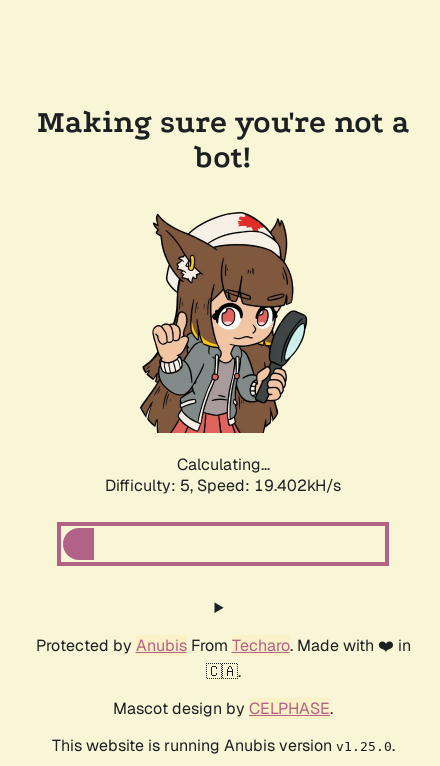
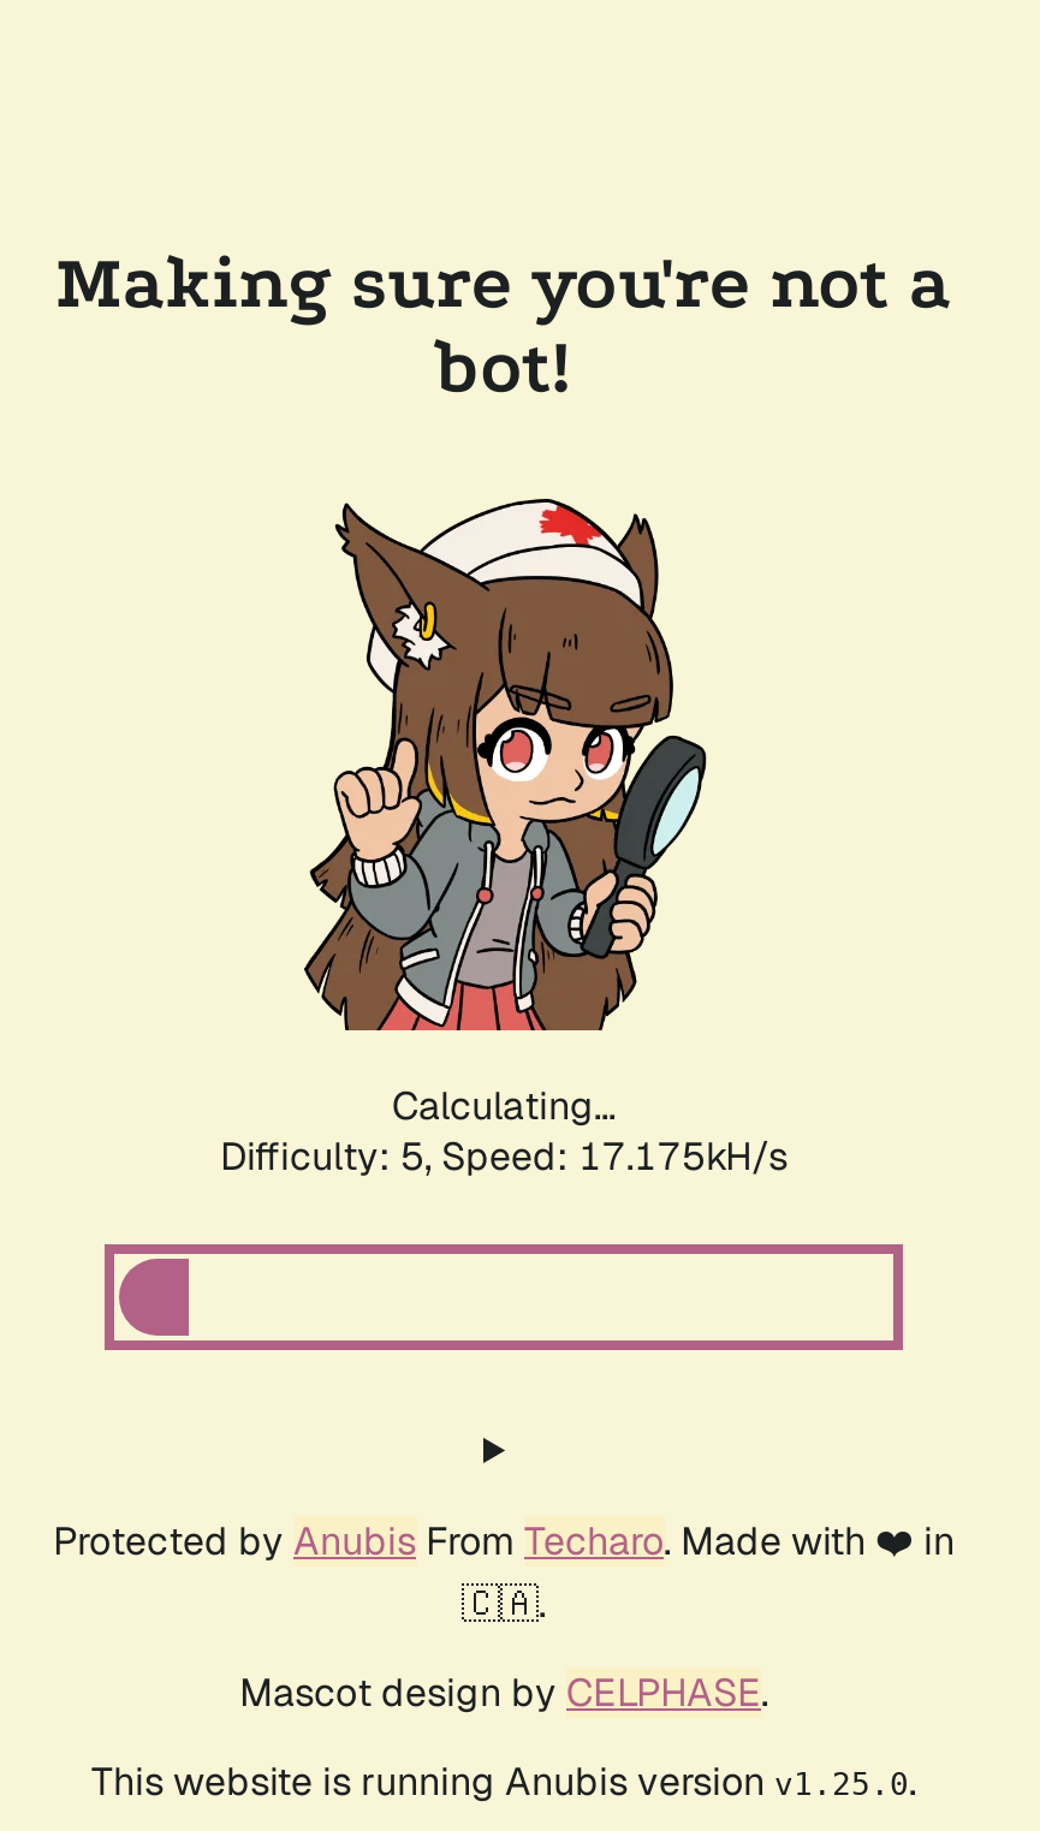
- Difficulty: 5, Speed: 19.402kH/s
+ Difficulty: 5, Speed: 17.175kH/s
